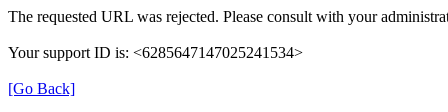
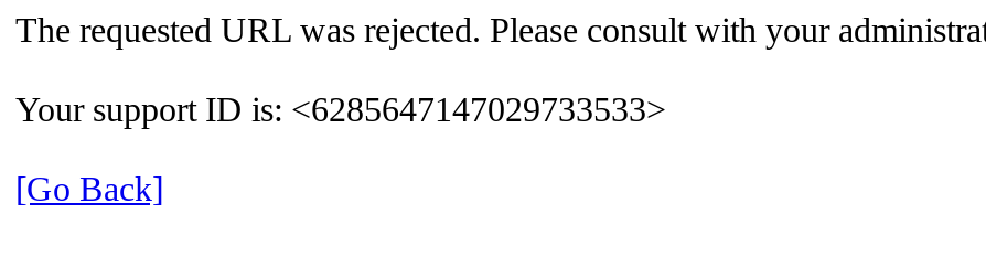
- Your support ID is: <6285647147025241534>
+ Your support ID is: <6285647147029733533>
